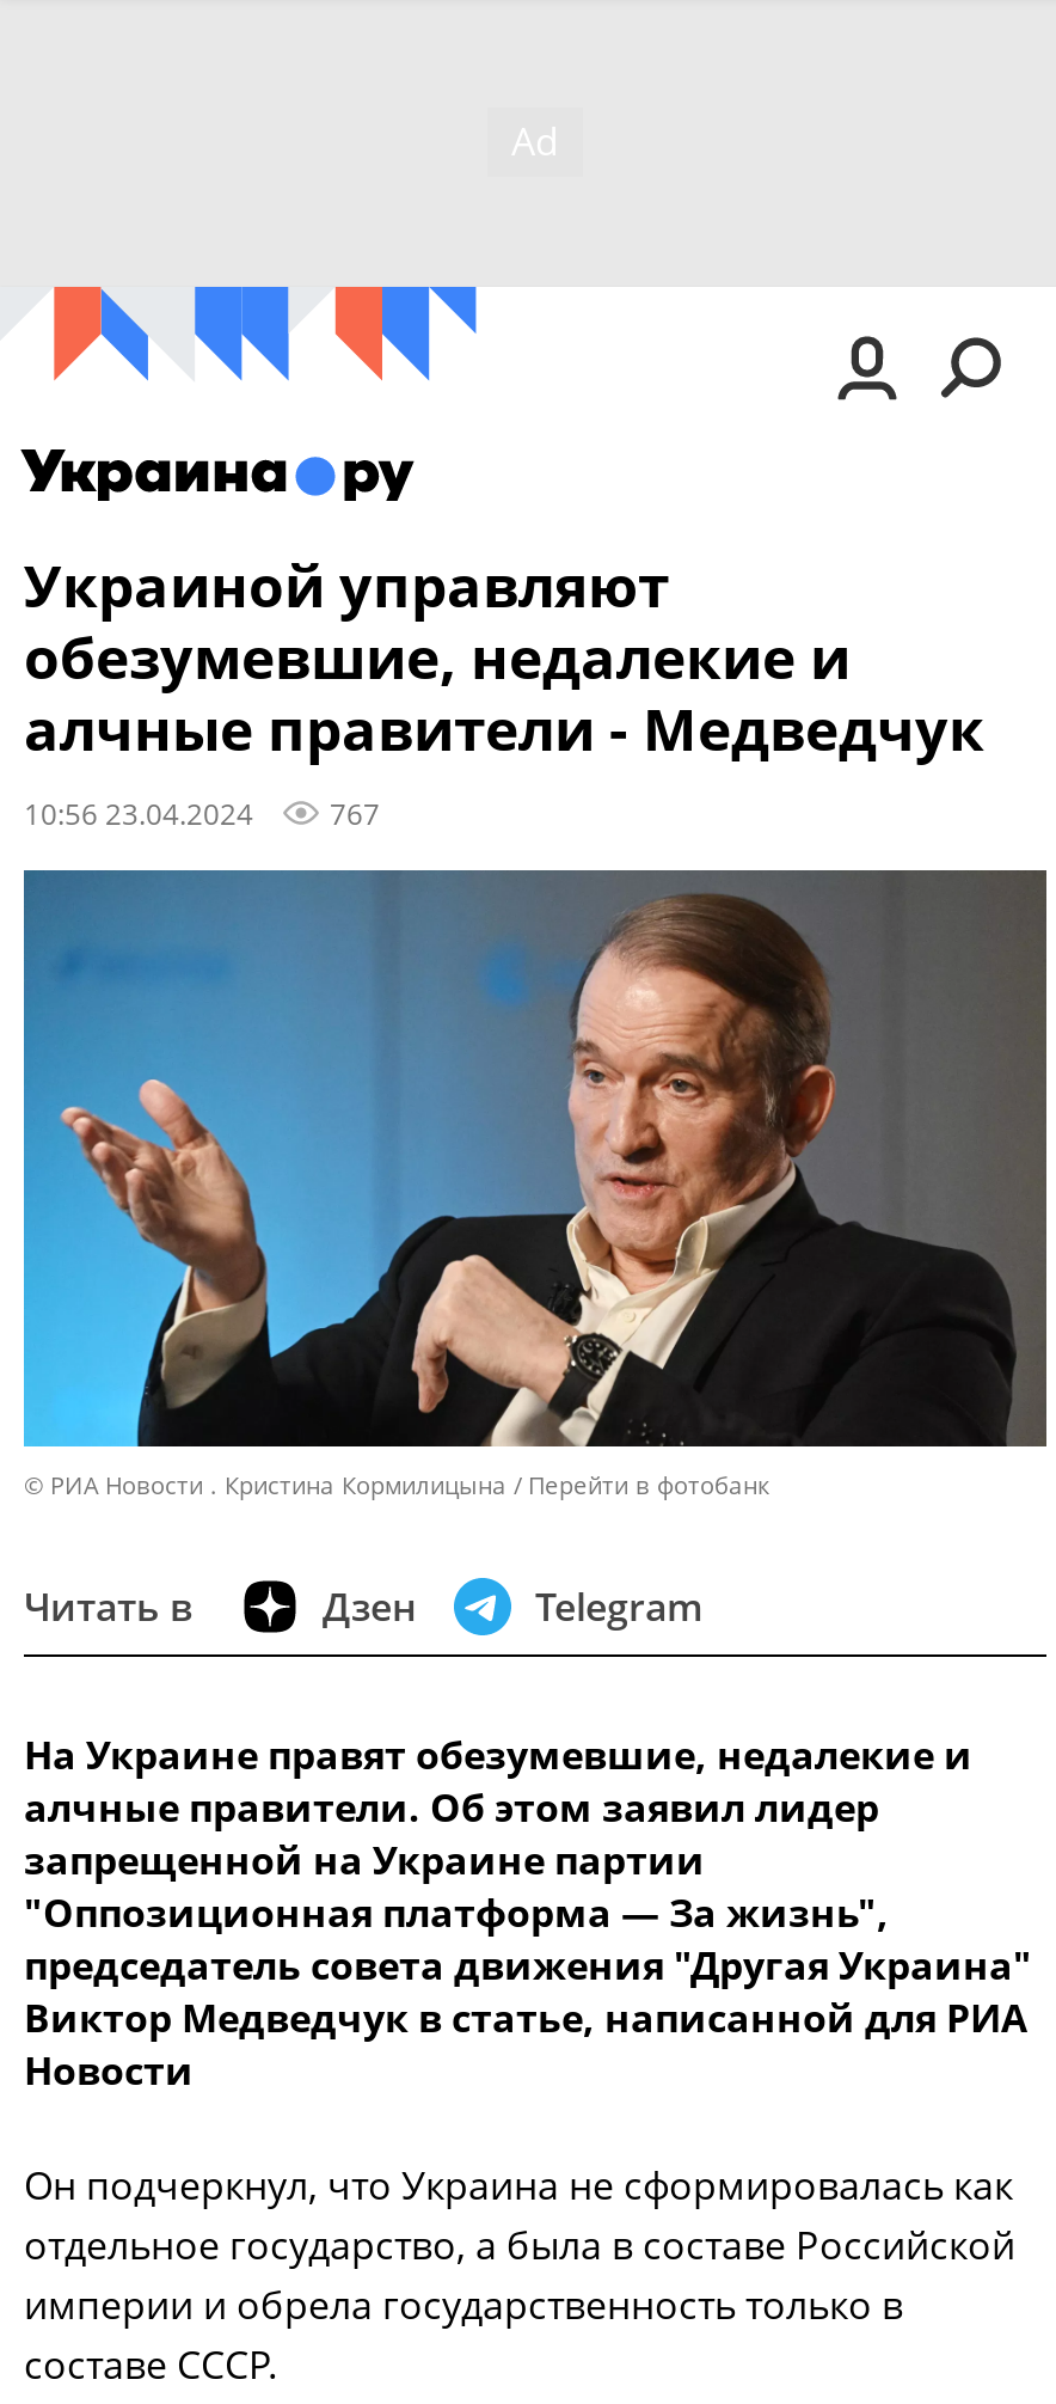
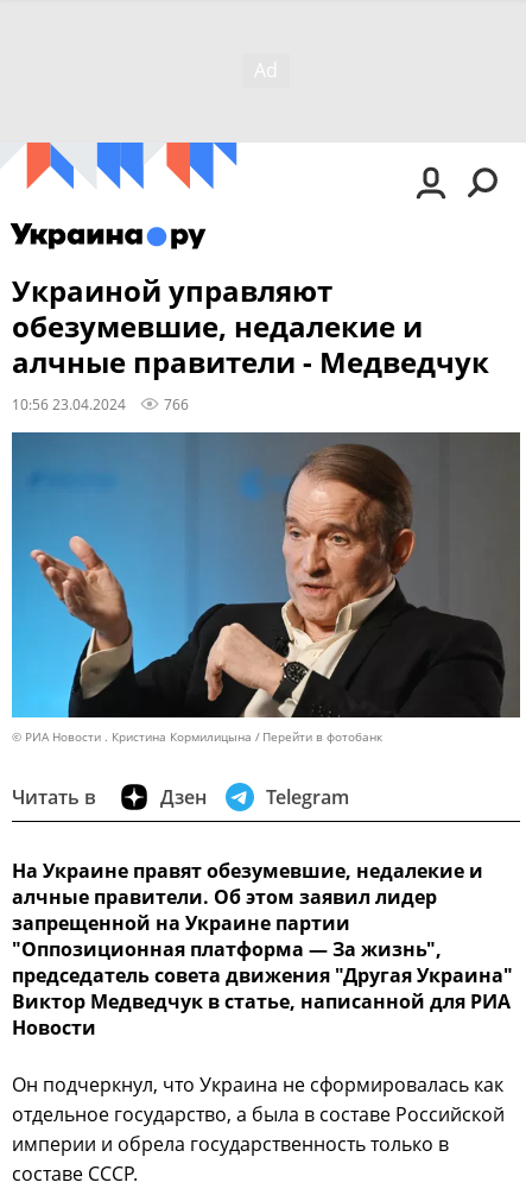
- 10:56 23.04.2024 767
+ 10:56 23.04.2024 766
